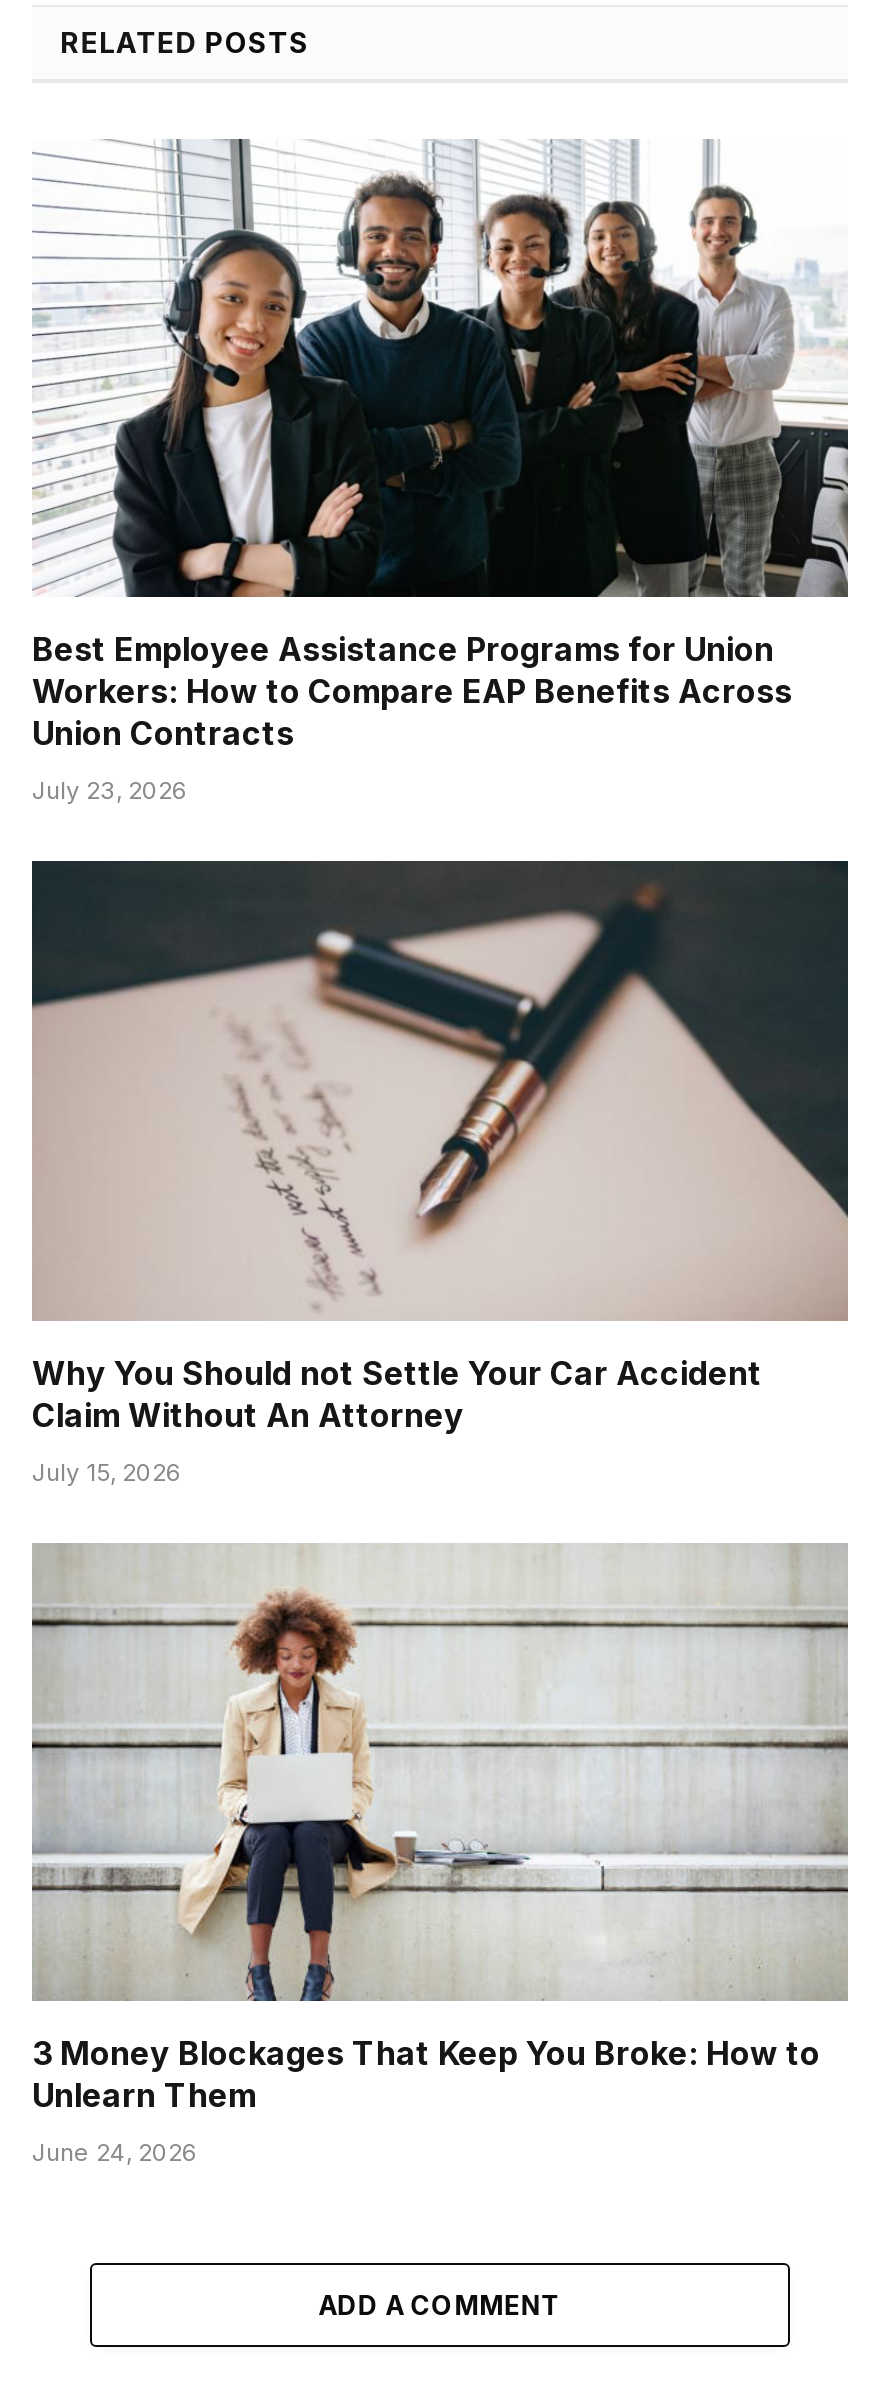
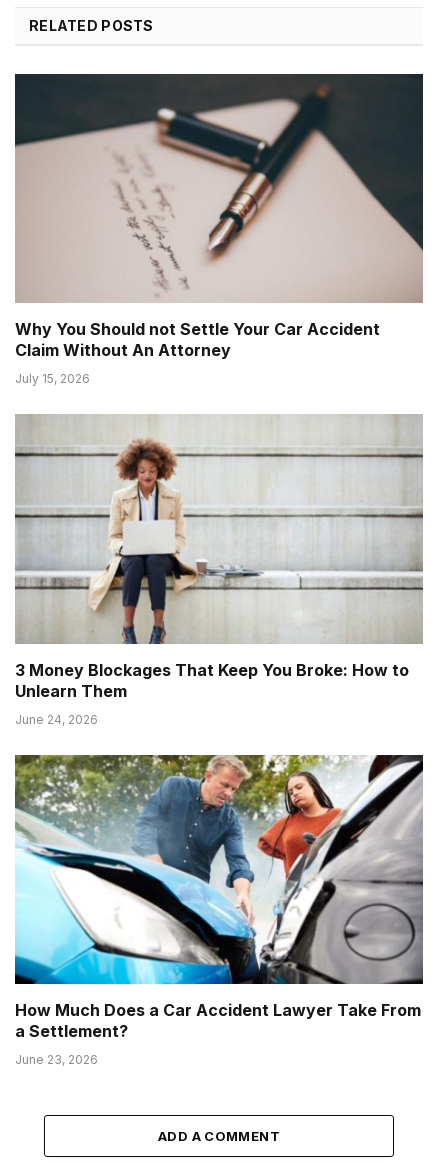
- [image]
- Best Employee Assistance Programs for Union
- Workers: How to Compare EAP Benefits Across
- Union Contracts
- July 23, 2026

moved up: [image] | Why You Should not Settle Your Car Accident | Claim Without An Attorney | July 15, 2026 | 3 Money Blockages That Keep You Broke: How to | Unlearn Them | June 24, 2026

+ [image]
+ How Much Does a Car Accident Lawyer Take From
+ a Settlement?
+ June 23, 2026
